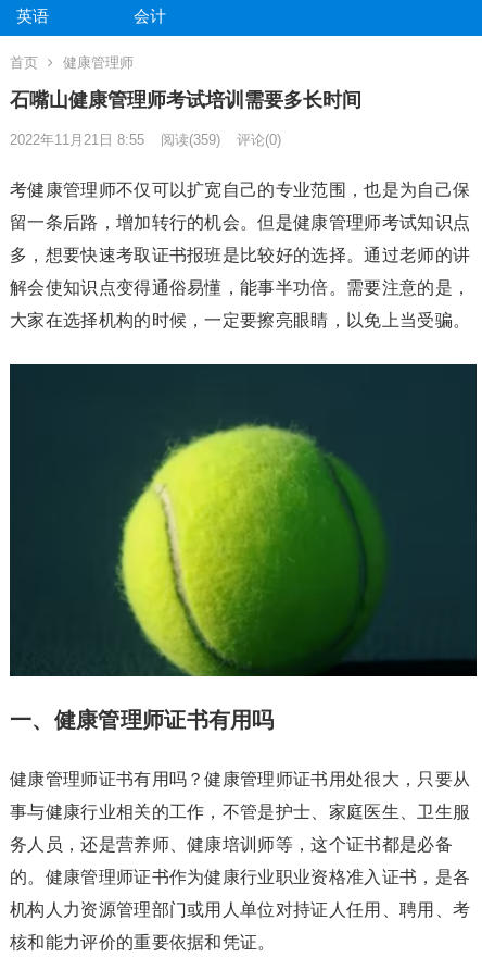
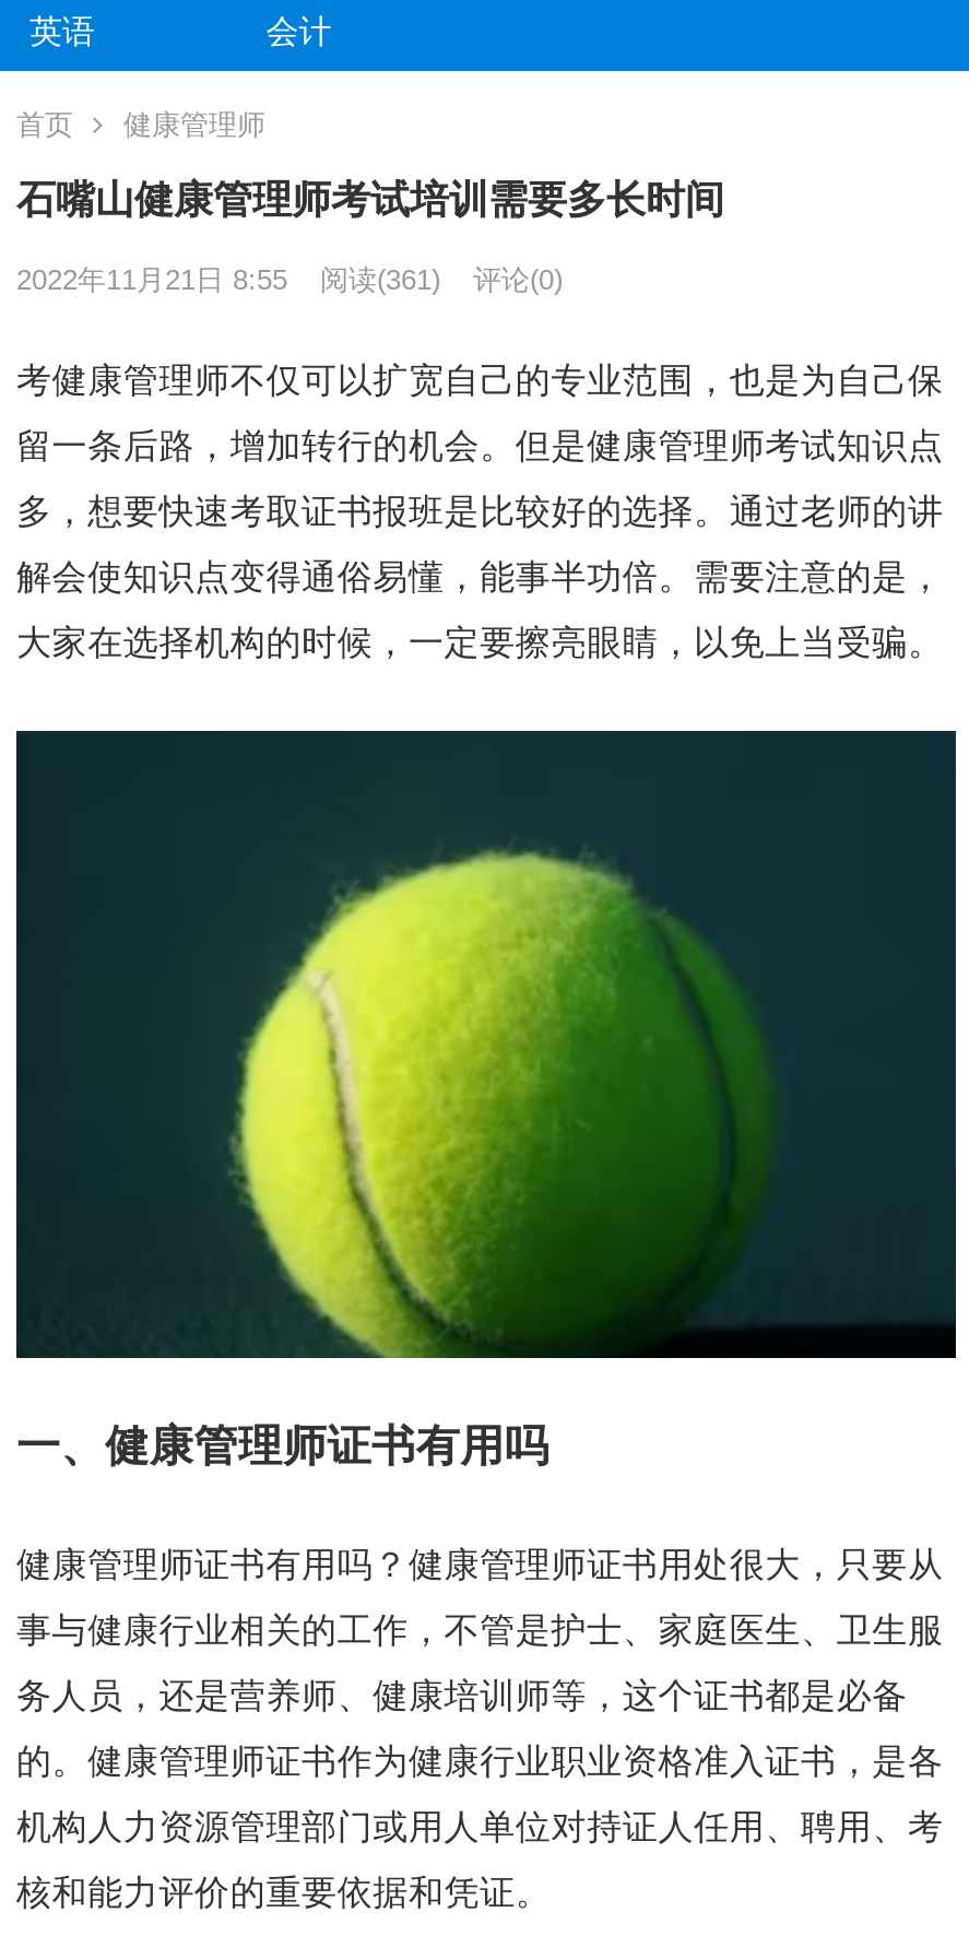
- 2022年11月21日 8:55 阅读(359) 评论(0)
+ 2022年11月21日 8:55 阅读(361) 评论(0)
